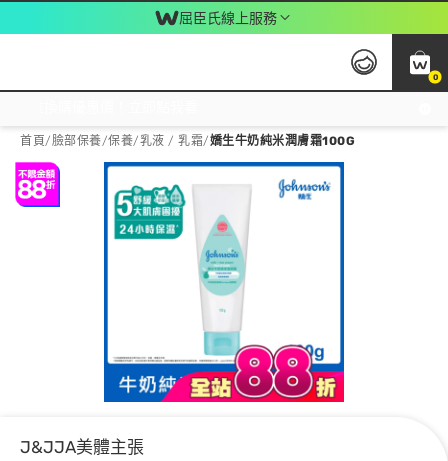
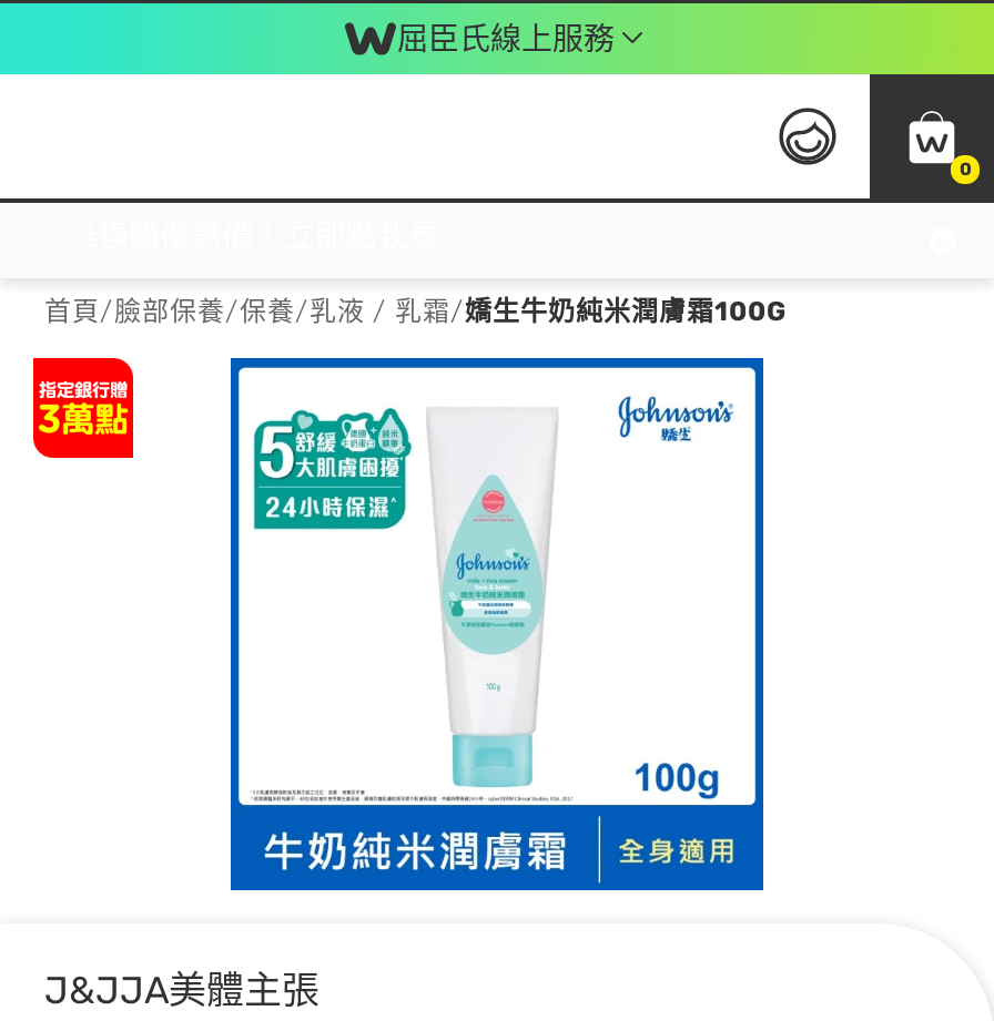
- [image]
+ [image]

- [image]
+ [image]
